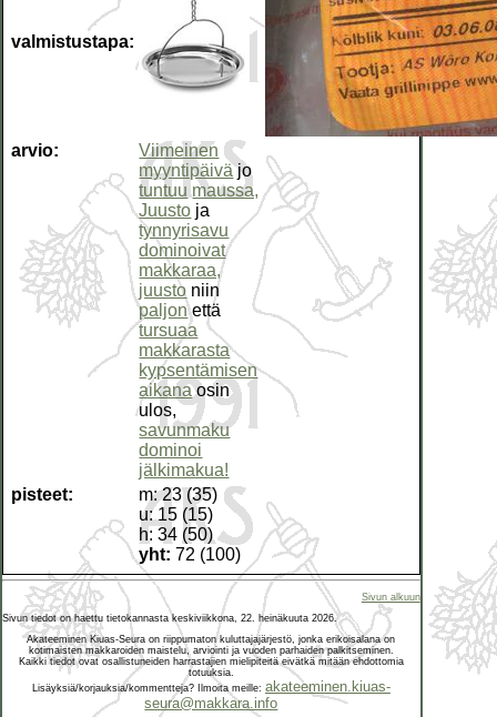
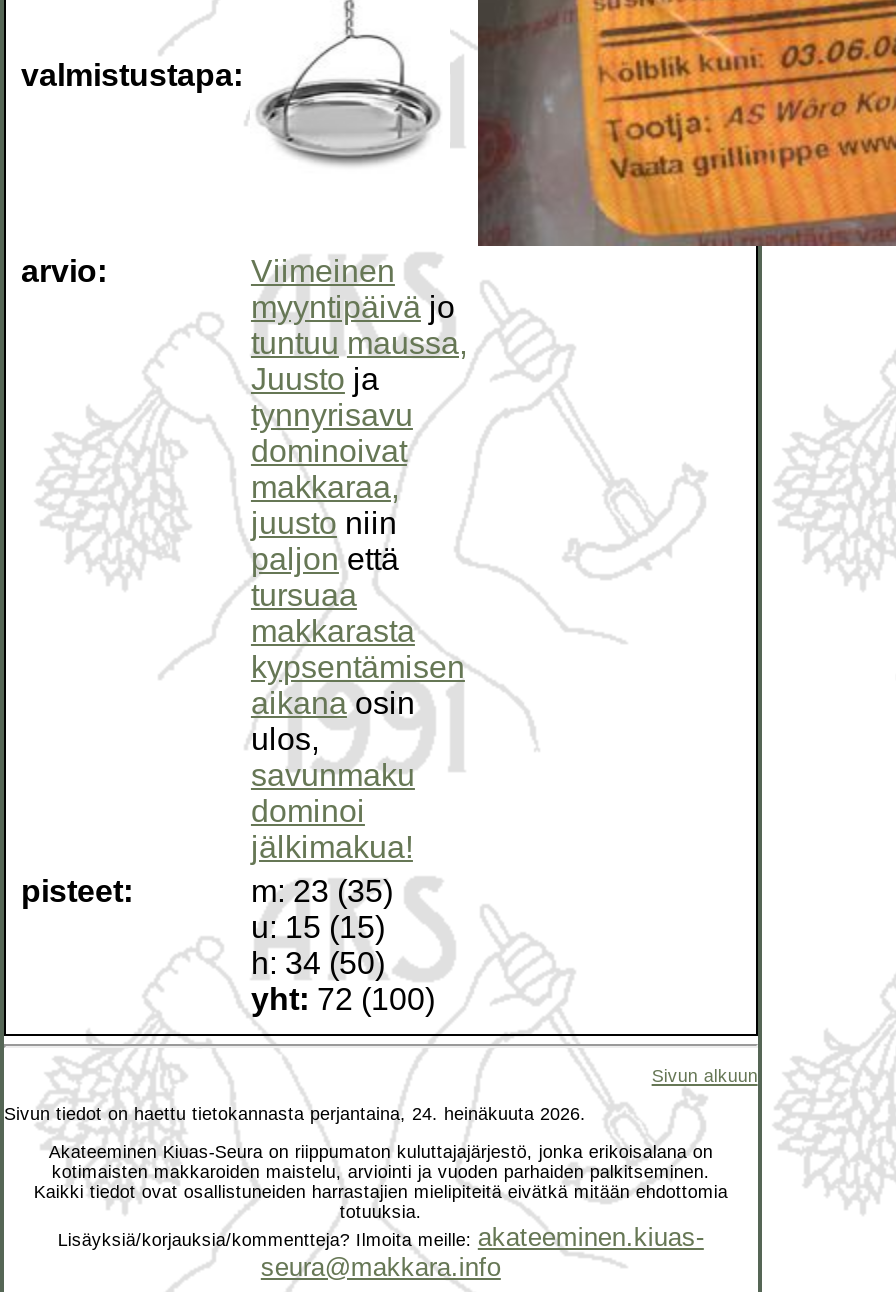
- Sivun tiedot on haettu tietokannasta keskiviikkona, 22. heinäkuuta 2026.
+ Sivun tiedot on haettu tietokannasta perjantaina, 24. heinäkuuta 2026.
